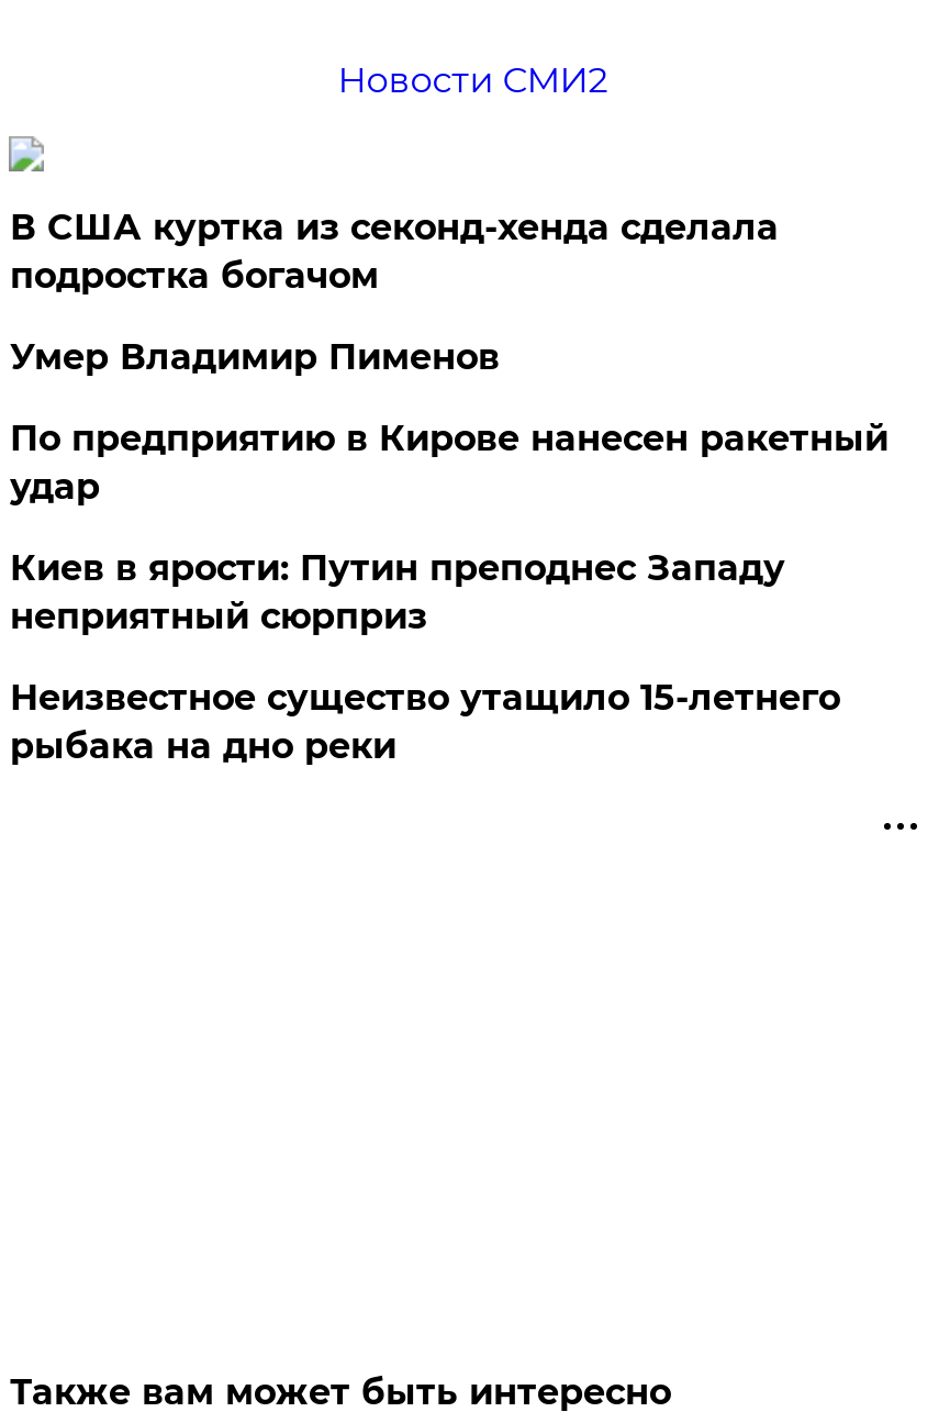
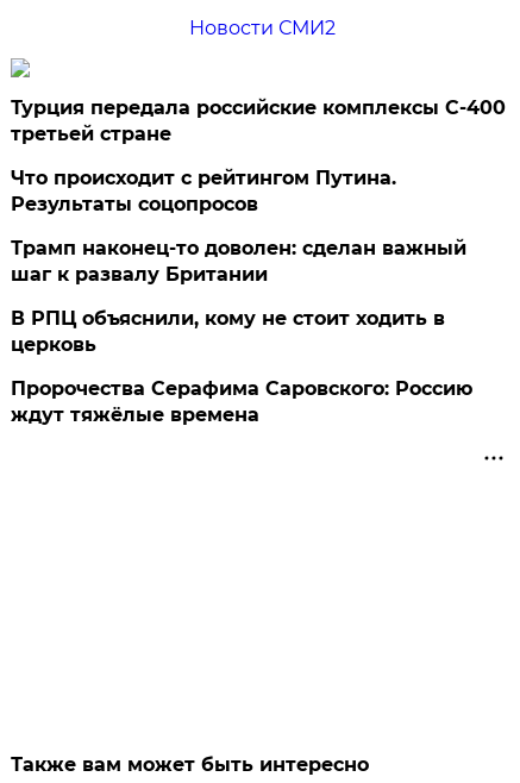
- В США куртка из секонд-хенда сделала
- подростка богачом
+ Турция передала российские комплексы С-400
+ третьей стране

- Умер Владимир Пименов
+ Что происходит с рейтингом Путина.
+ Результаты соцопросов

- По предприятию в Кирове нанесен ракетный
- удар
+ Трамп наконец-то доволен: сделан важный
+ шаг к развалу Британии

- Киев в ярости: Путин преподнес Западу
- неприятный сюрприз
+ В РПЦ объяснили, кому не стоит ходить в
+ церковь

- Неизвестное существо утащило 15-летнего
- рыбака на дно реки
+ Пророчества Серафима Саровского: Россию
+ ждут тяжёлые времена
